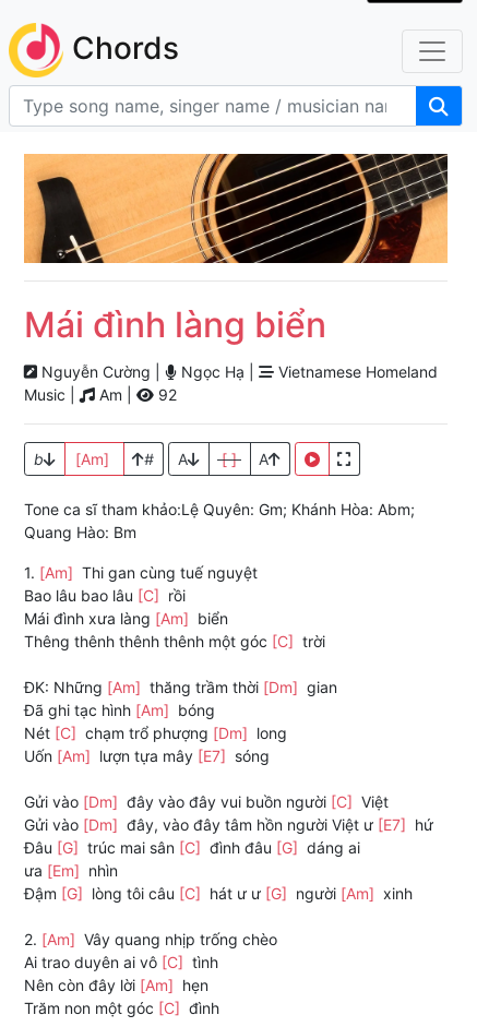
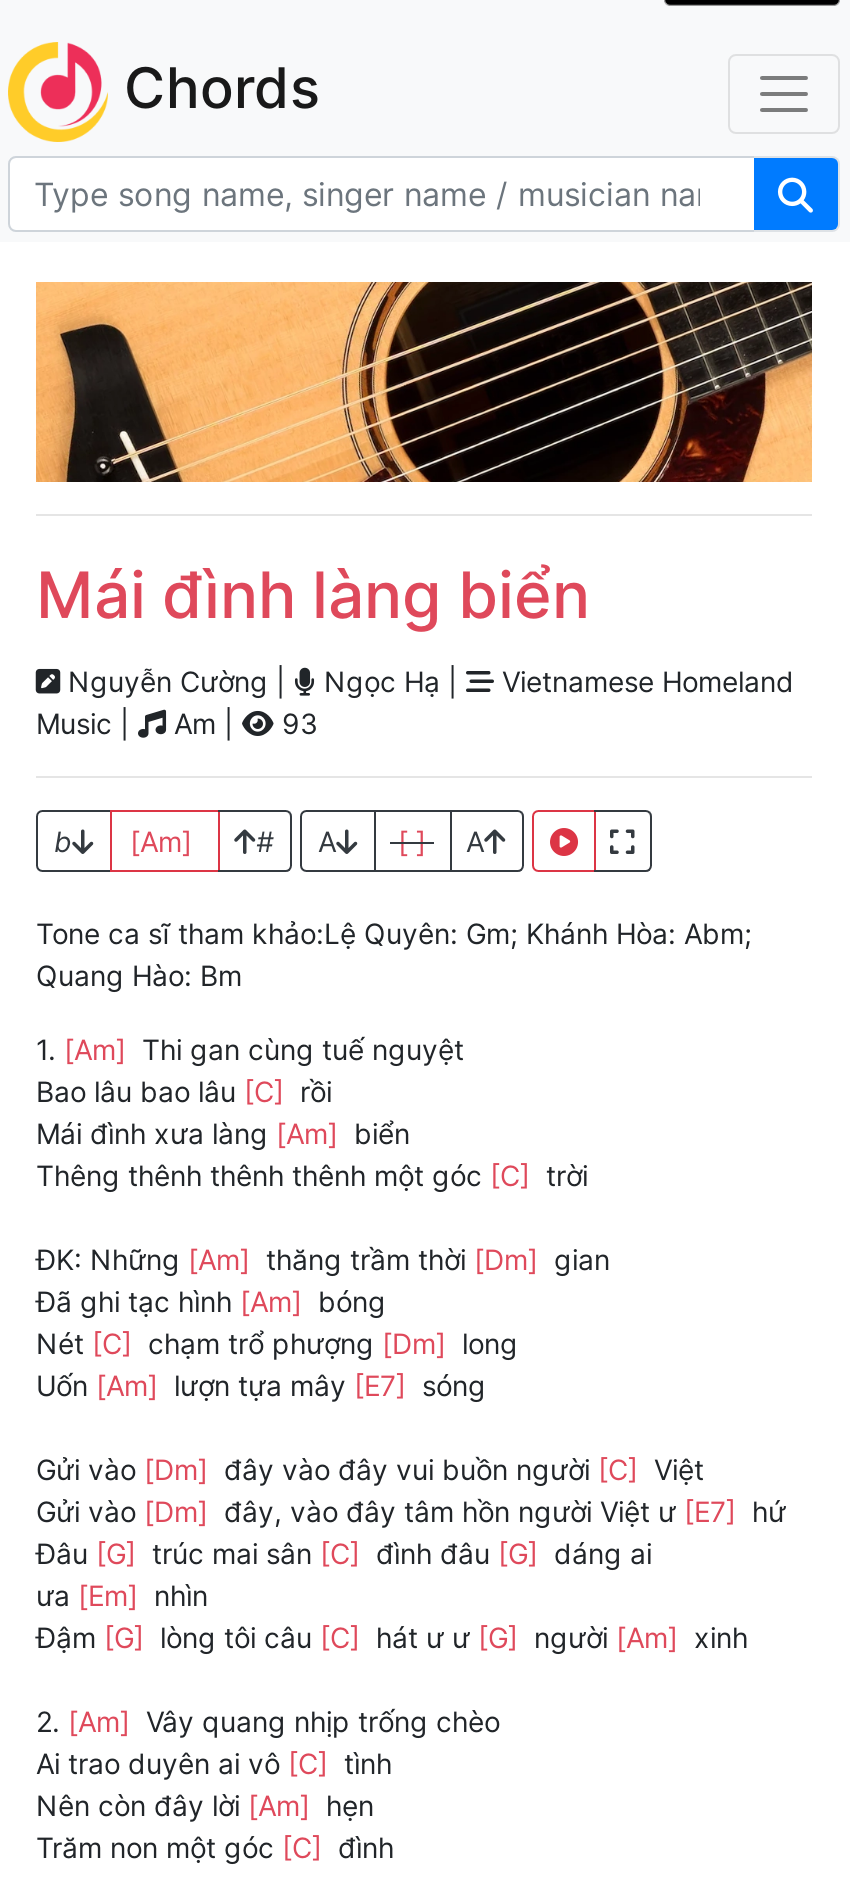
- 92
+ 93
